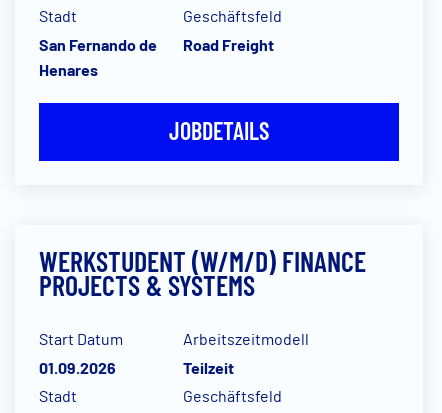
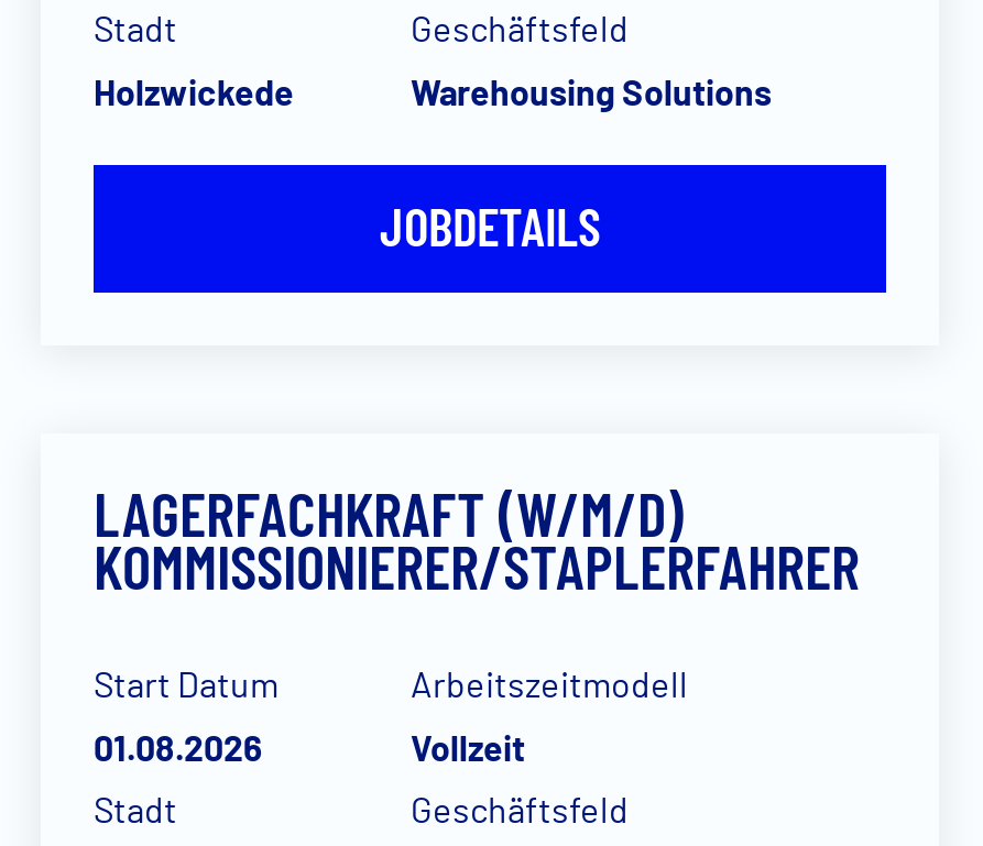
- San Fernando de
- Henares
+ Holzwickede

- Road Freight
+ Warehousing Solutions

- WERKSTUDENT (W/M/D) FINANCE
- PROJECTS & SYSTEMS
+ LAGERFACHKRAFT (W/M/D)
+ KOMMISSIONIERER/STAPLERFAHRER

- 01.09.2026
+ 01.08.2026

- Teilzeit
+ Vollzeit
